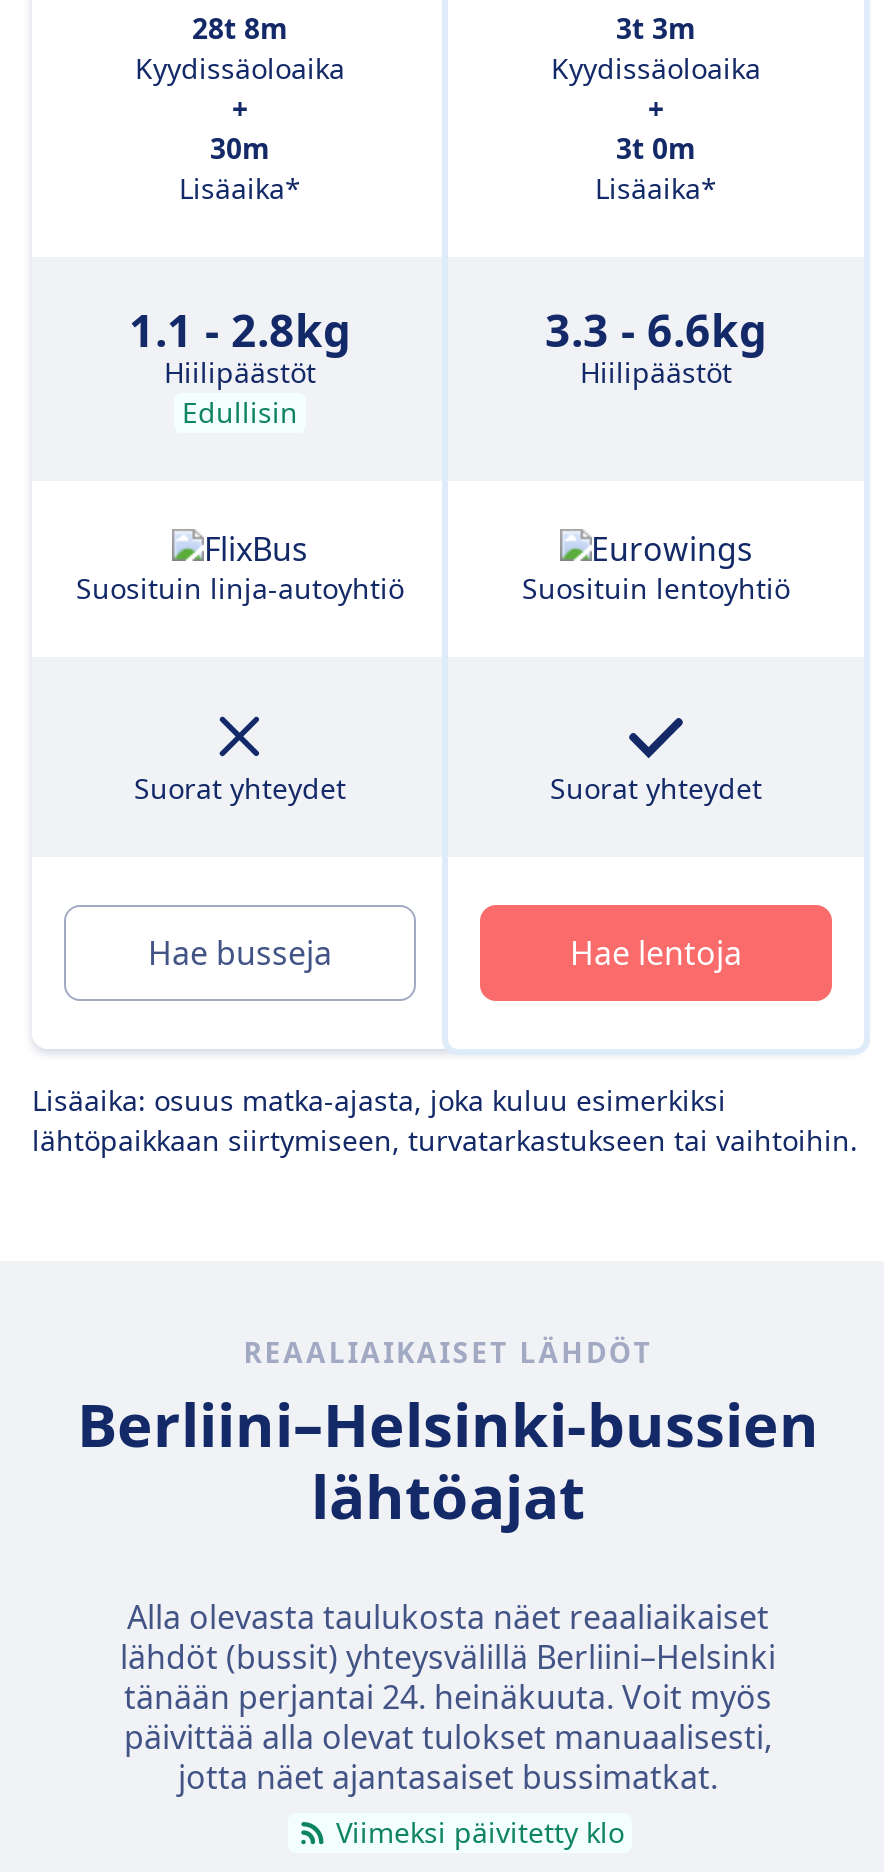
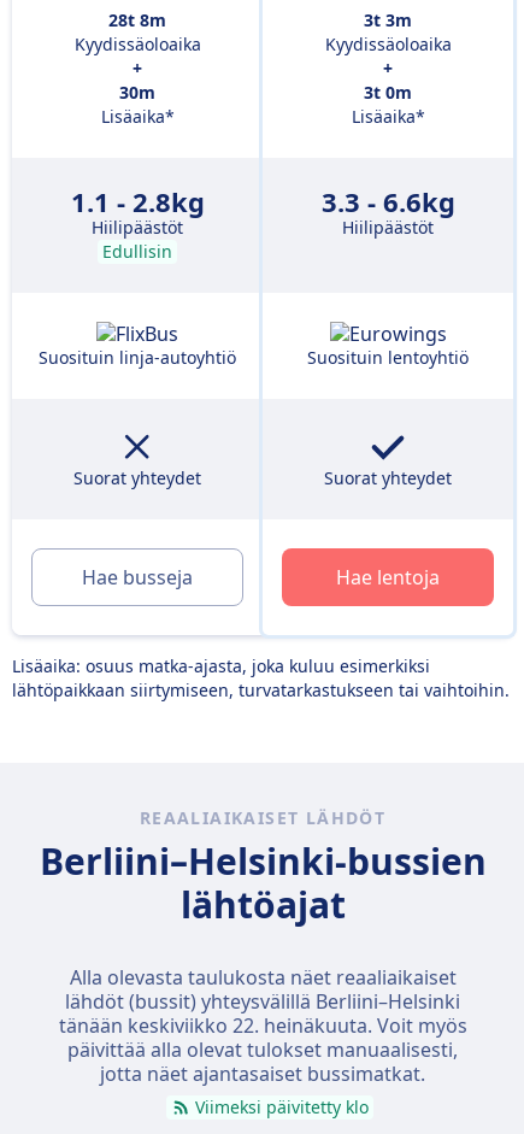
- tänäänperjantai 24. heinäkuuta. Voit myös
+ tänäänkeskiviikko 22. heinäkuuta. Voit myös
